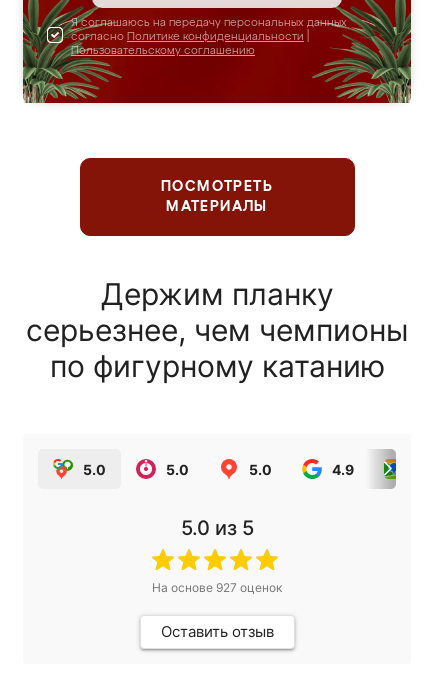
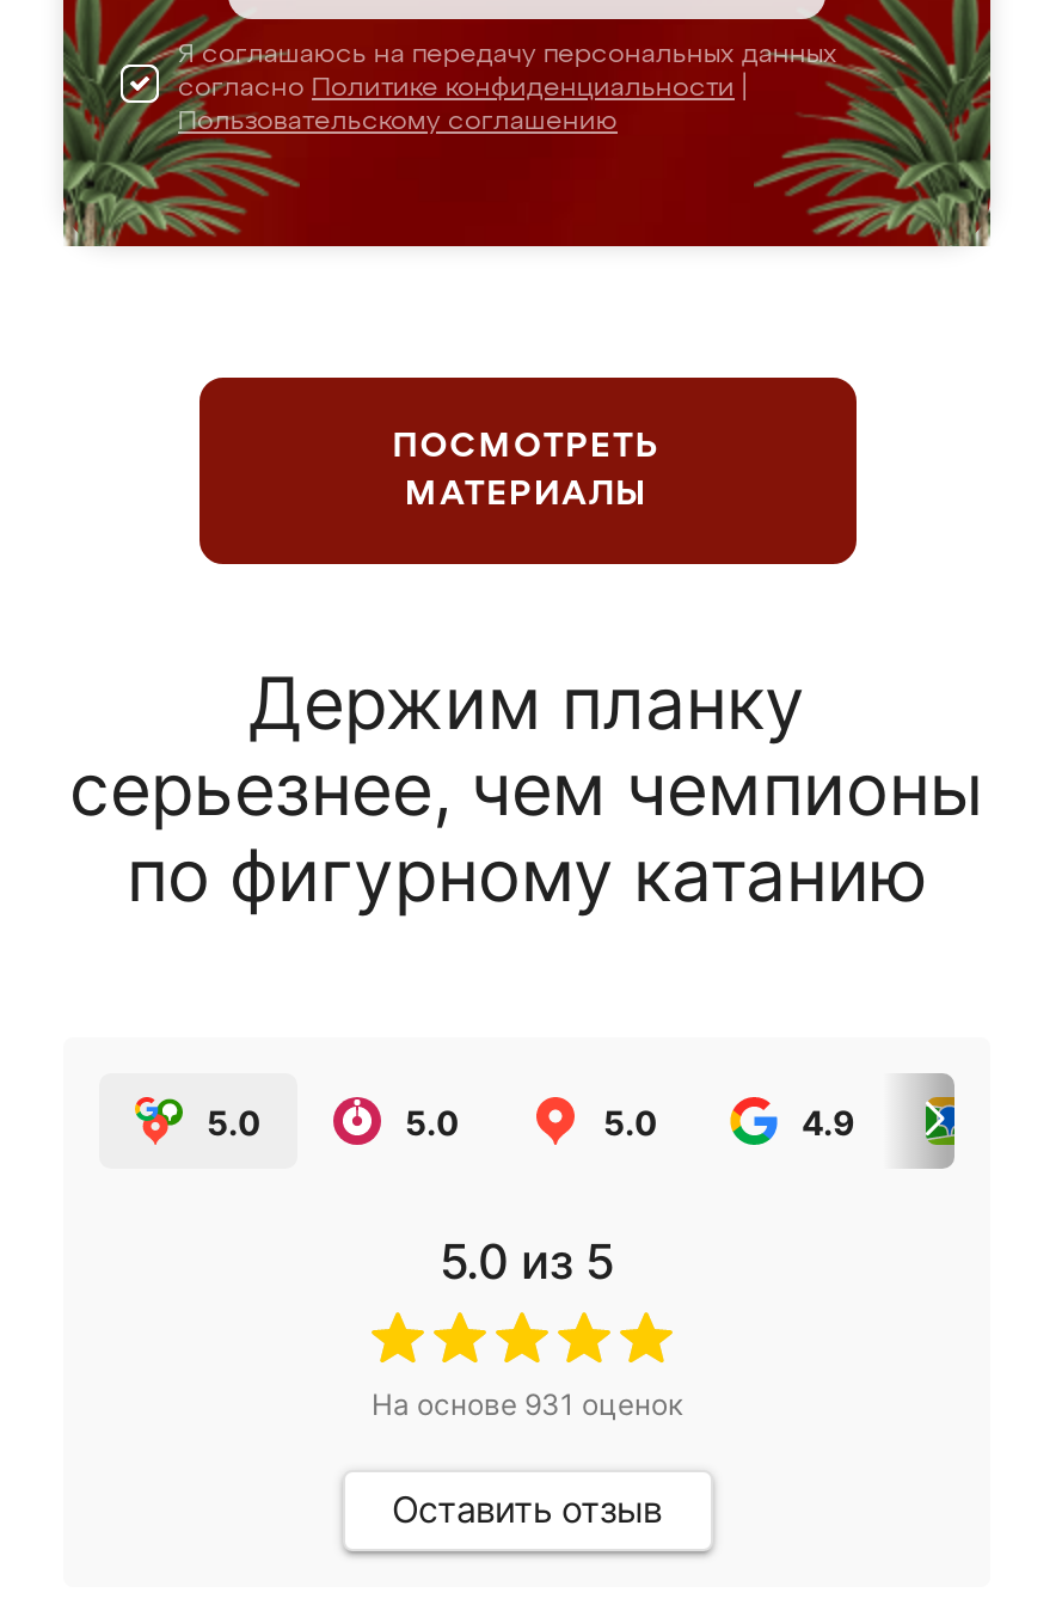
- На основе 927 оценок
+ На основе 931 оценок
